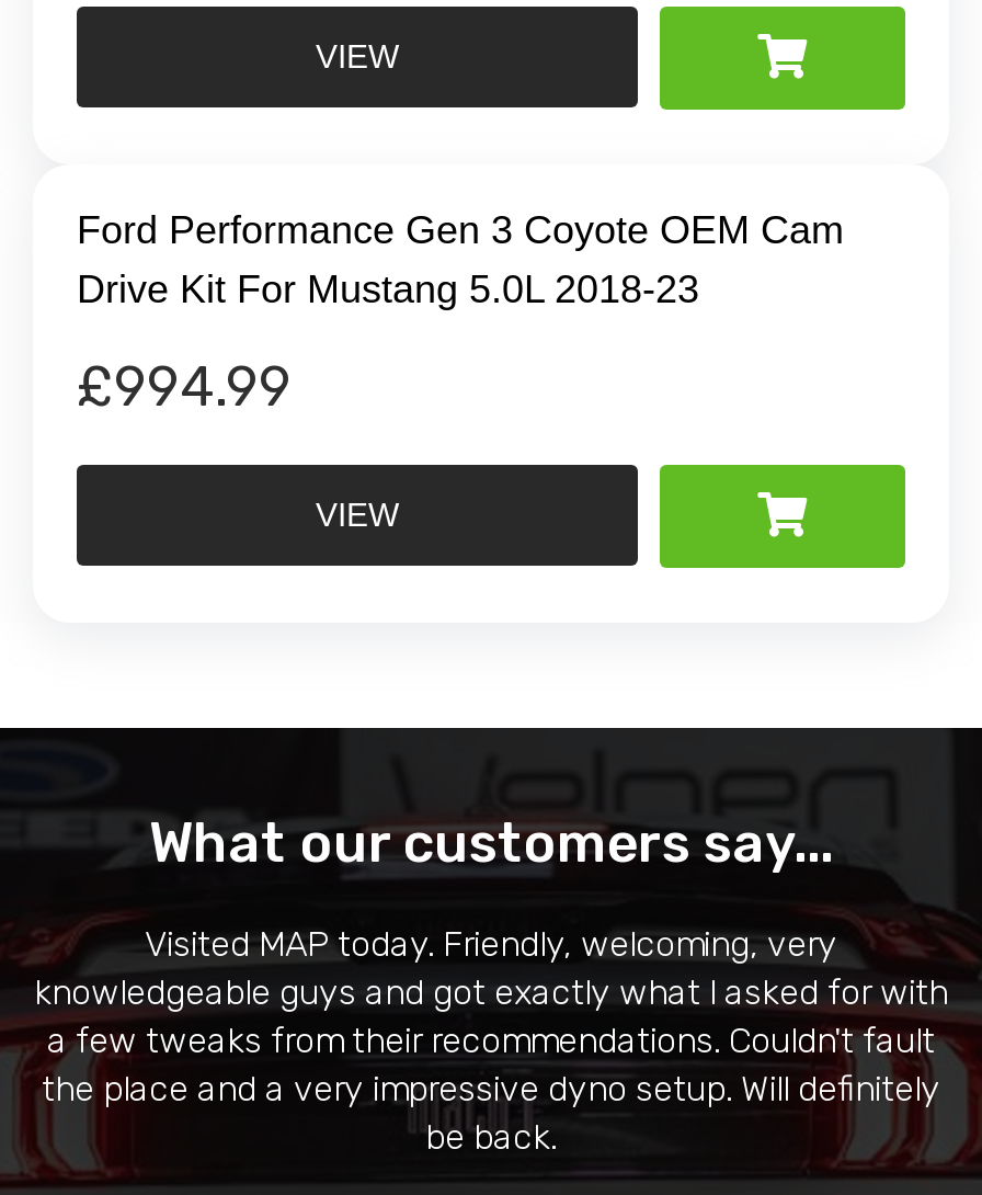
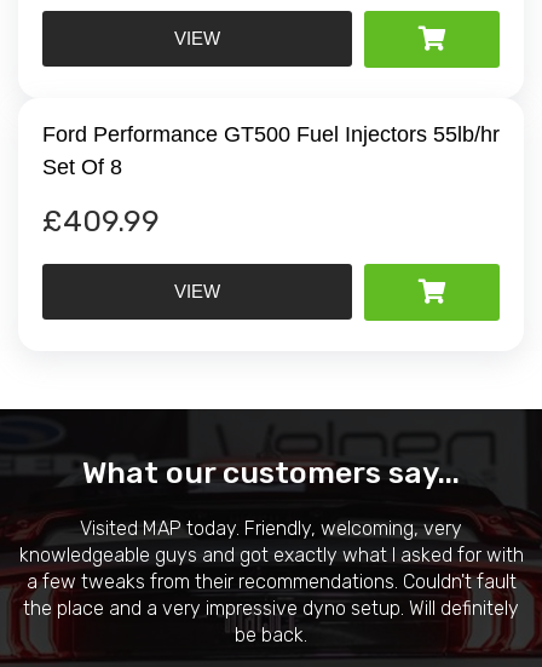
- Ford Performance Gen 3 Coyote OEM Cam
- Drive Kit For Mustang 5.0L 2018-23
+ Ford Performance GT500 Fuel Injectors 55lb/hr
+ Set Of 8

- £994.99
+ £409.99
